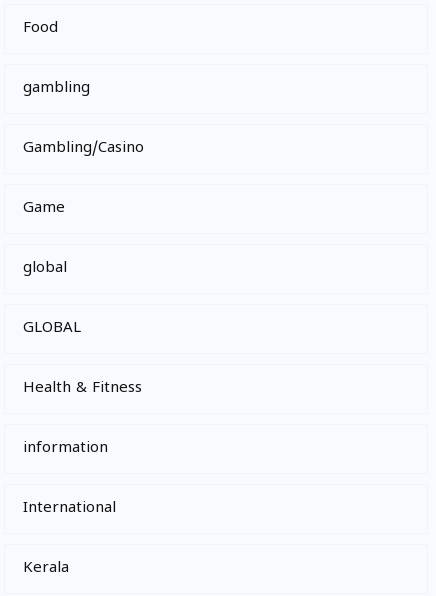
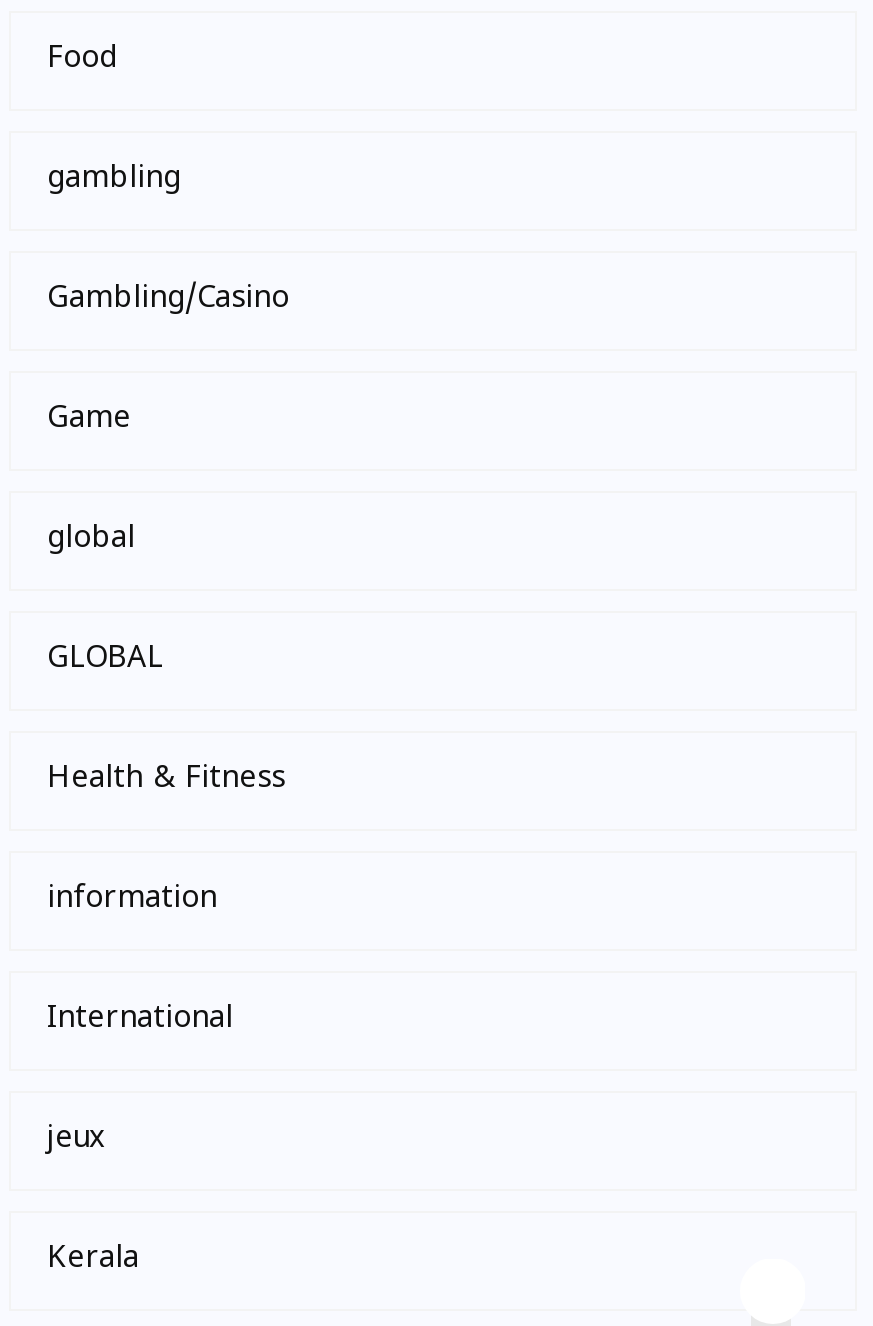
+ jeux
